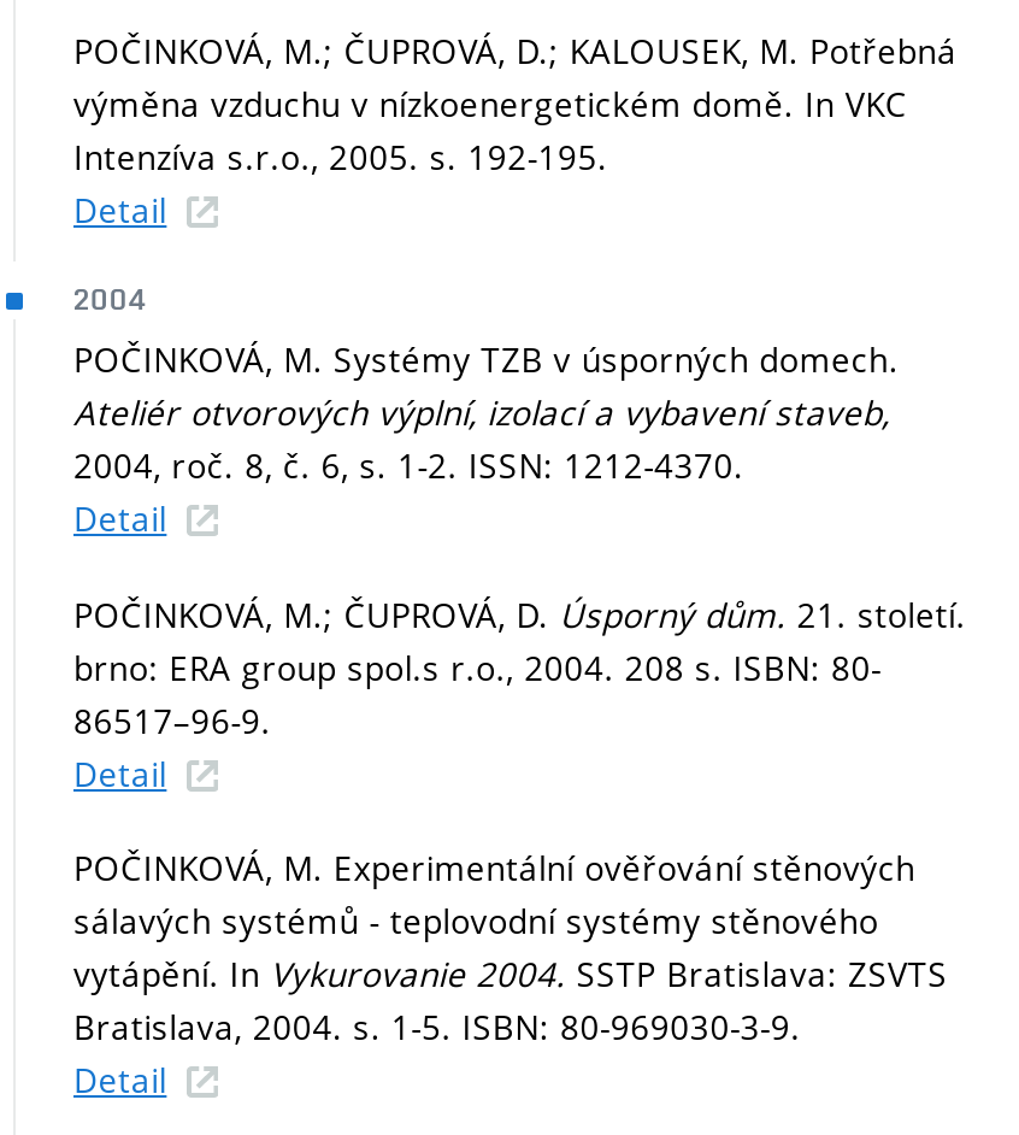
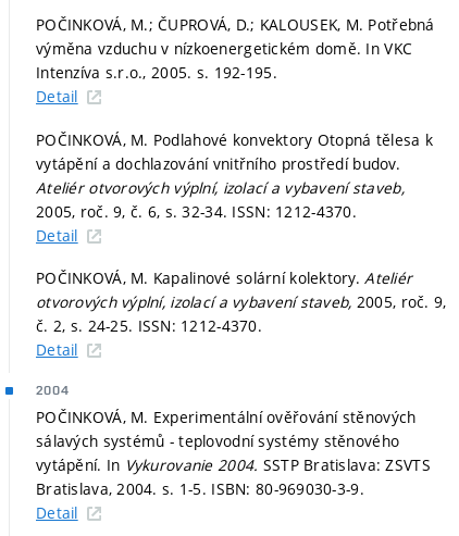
- 2004
- POČINKOVÁ, M. Systémy TZB v úsporných domech.
+ POČINKOVÁ, M. Podlahové konvektory Otopná tělesa k
+ vytápění a dochlazování vnitřního prostředí budov.

- 2004, roč. 8, č. 6, s. 1-2. ISSN: 1212-4370.
+ 2005, roč. 9, č. 6, s. 32-34. ISSN: 1212-4370.

- POČINKOVÁ, M.; ČUPROVÁ, D. Úsporný dům. 21. století.
- brno: ERA group spol.s r.o., 2004. 208 s. ISBN: 80-
- 86517–96-9.
+ POČINKOVÁ, M. Kapalinové solární kolektory. Ateliér
+ otvorových výplní, izolací a vybavení staveb, 2005, roč. 9,
+ č. 2, s. 24-25. ISSN: 1212-4370.

+ 2004
